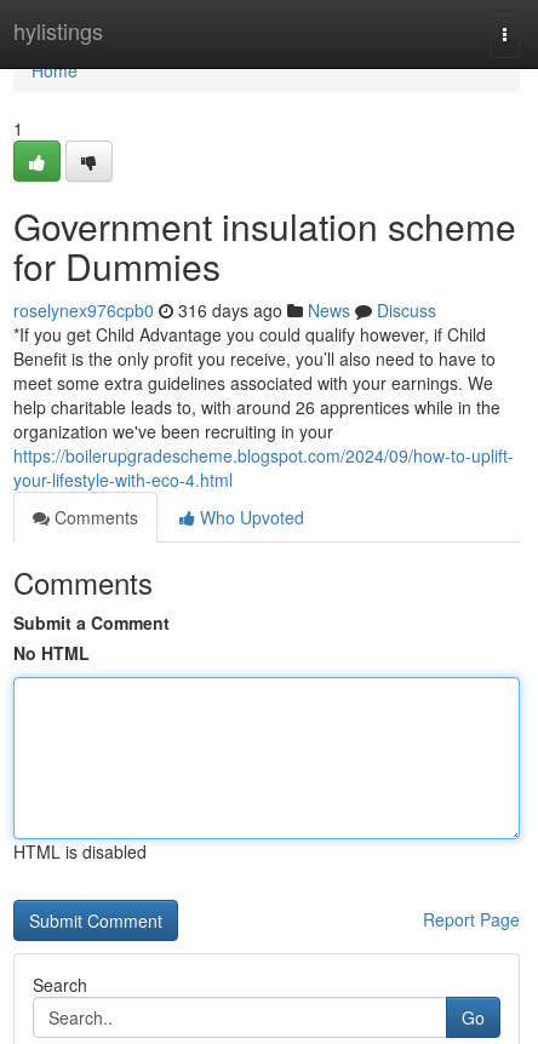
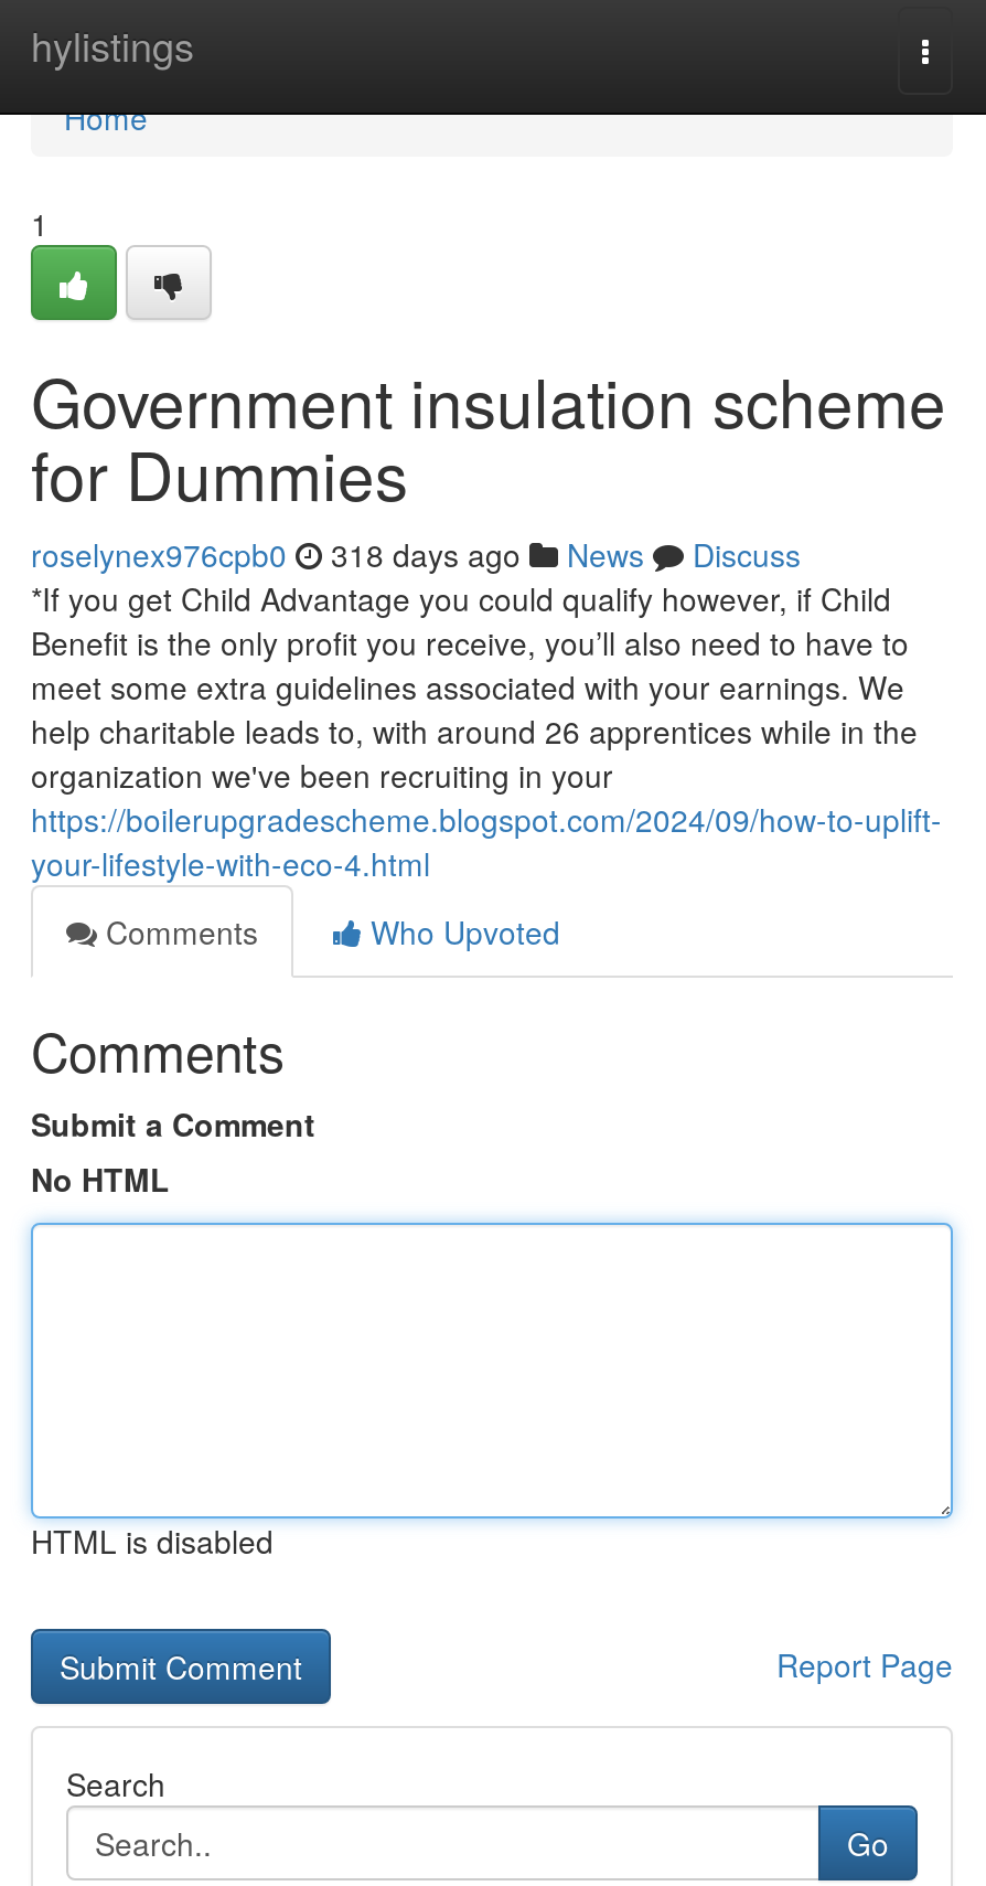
- roselynex976cpb0 316 days ago News Discuss
+ roselynex976cpb0 318 days ago News Discuss
